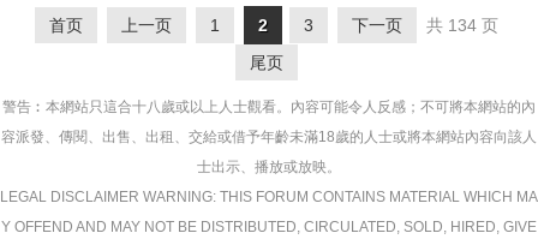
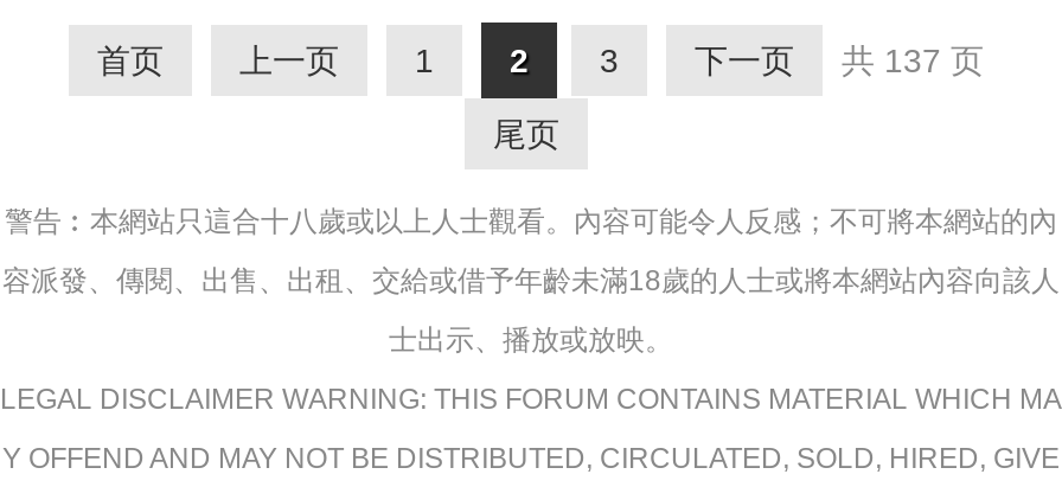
- 首页 上一页 1 2 3 下一页 共 134 页
+ 首页 上一页 1 2 3 下一页 共 137 页
